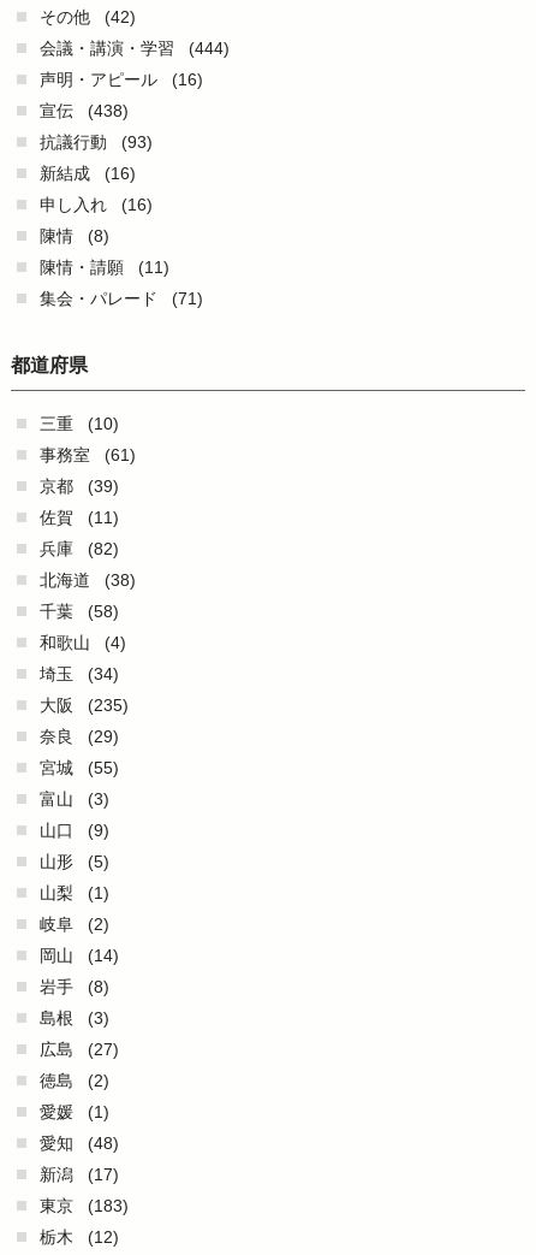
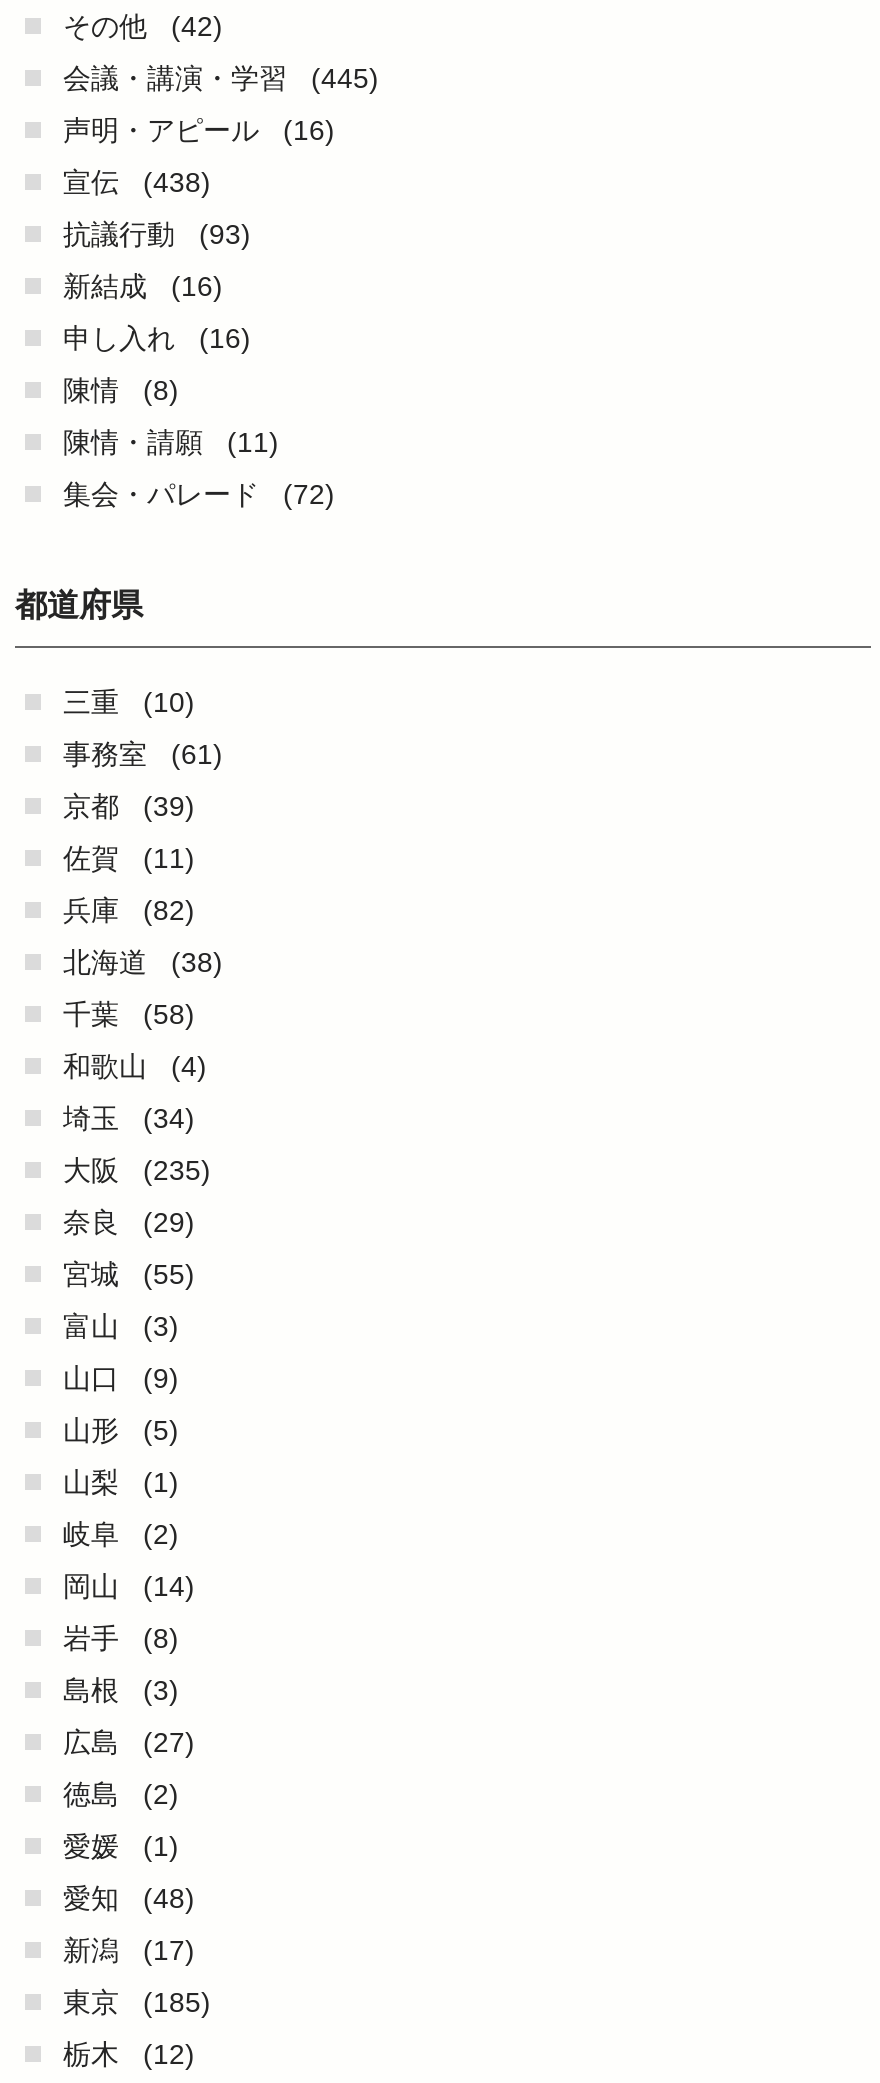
- 会議・講演・学習 (444)
+ 会議・講演・学習 (445)

- 集会・パレード (71)
+ 集会・パレード (72)

- 東京 (183)
+ 東京 (185)
